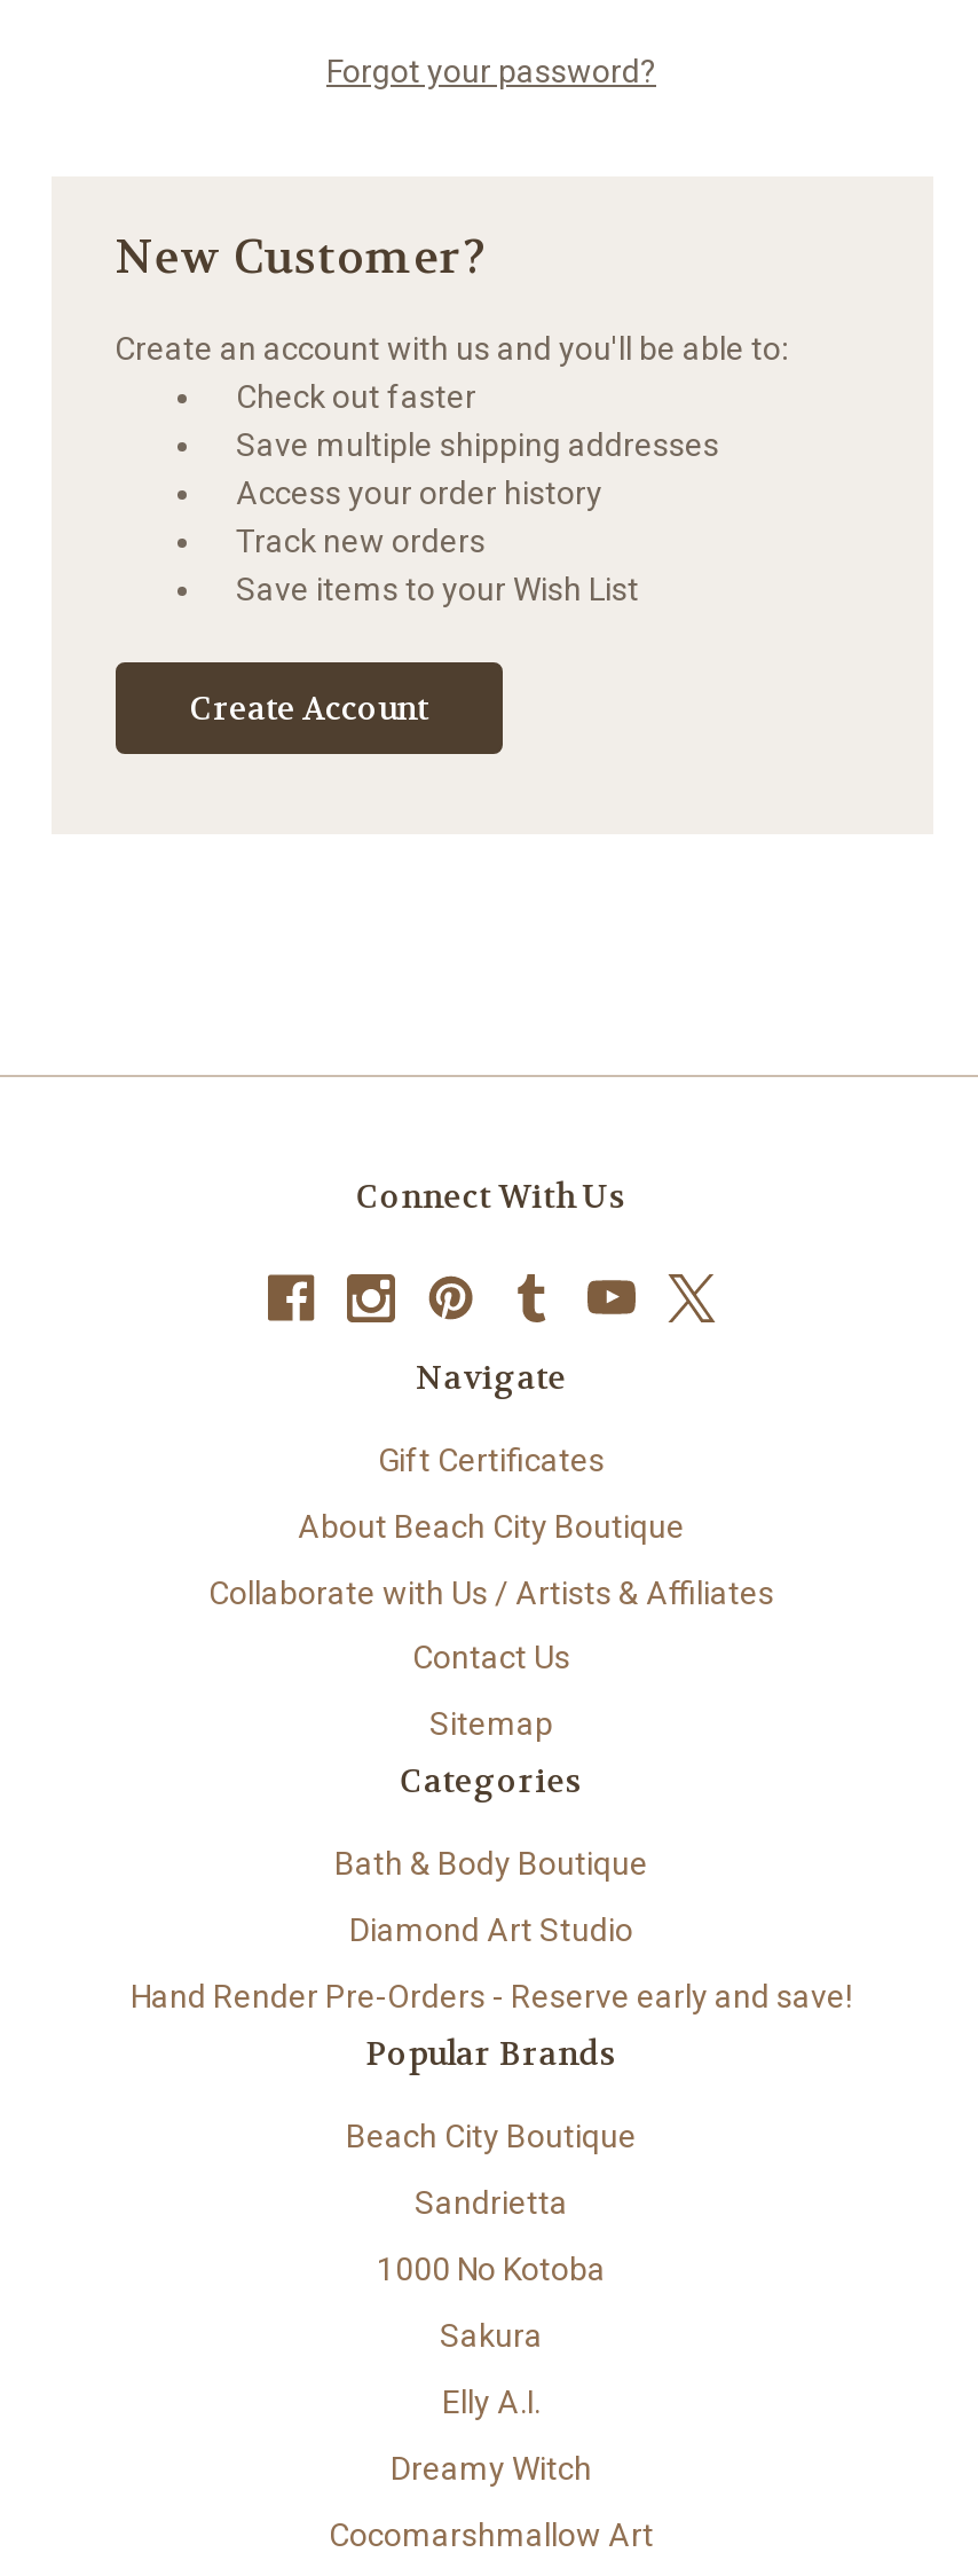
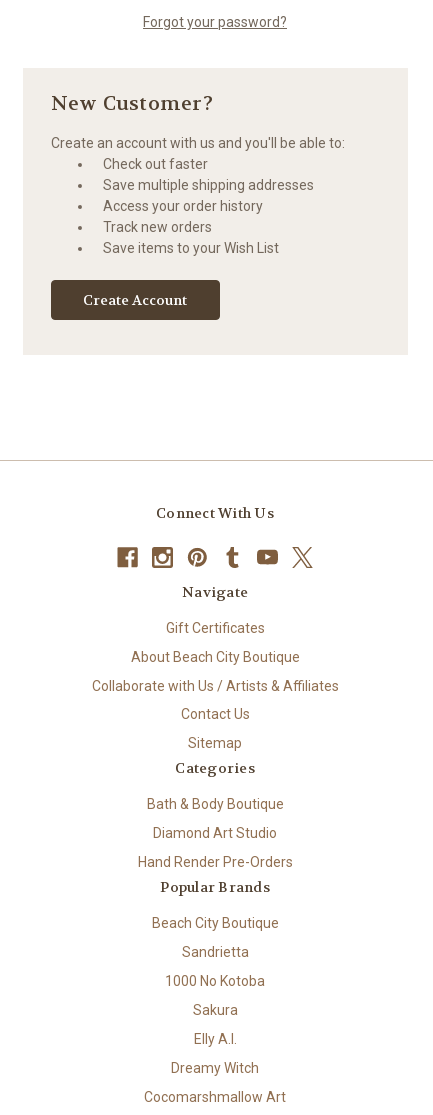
- Hand Render Pre-Orders - Reserve early and save!
+ Hand Render Pre-Orders
